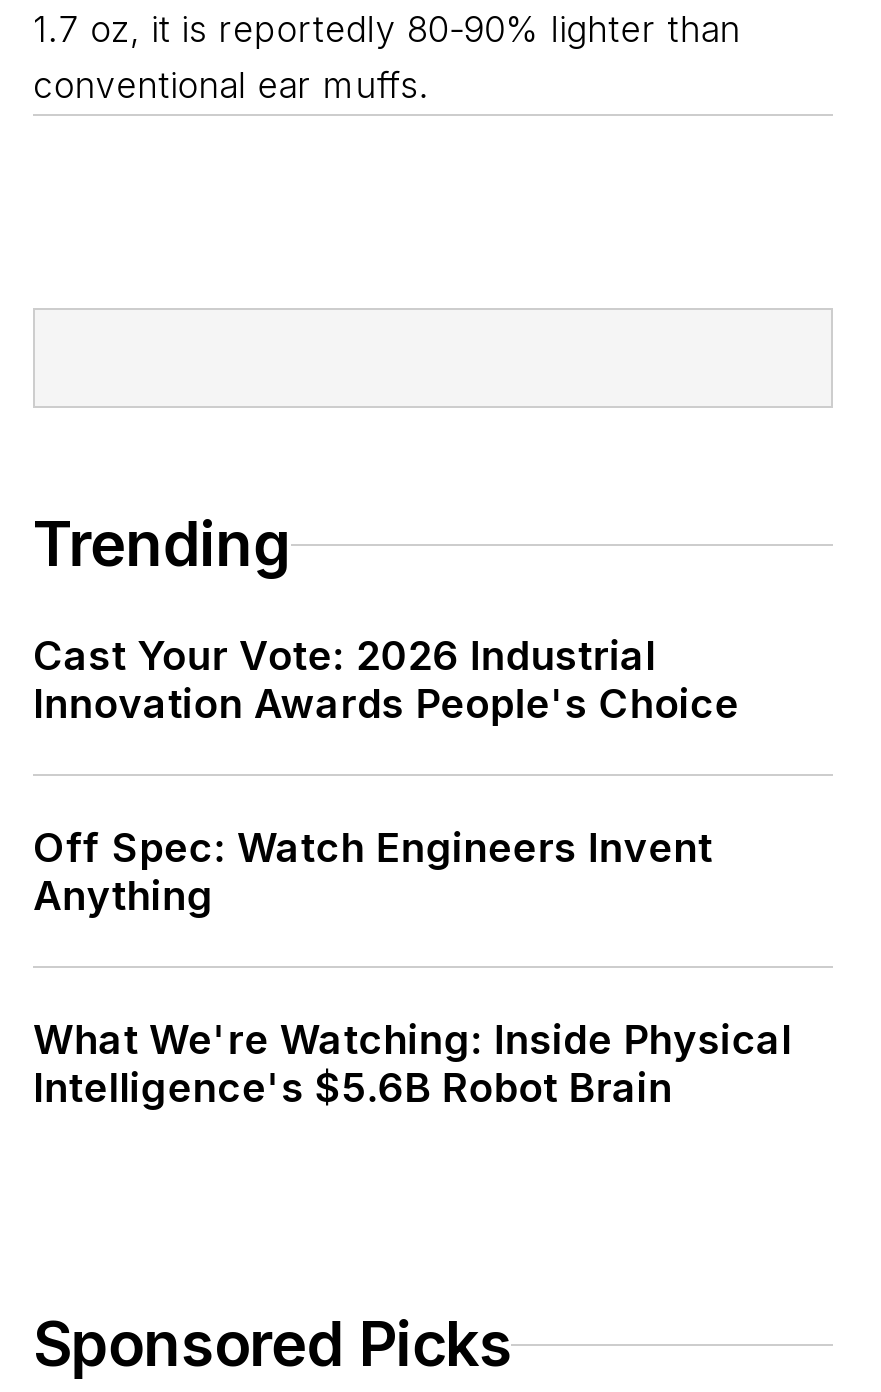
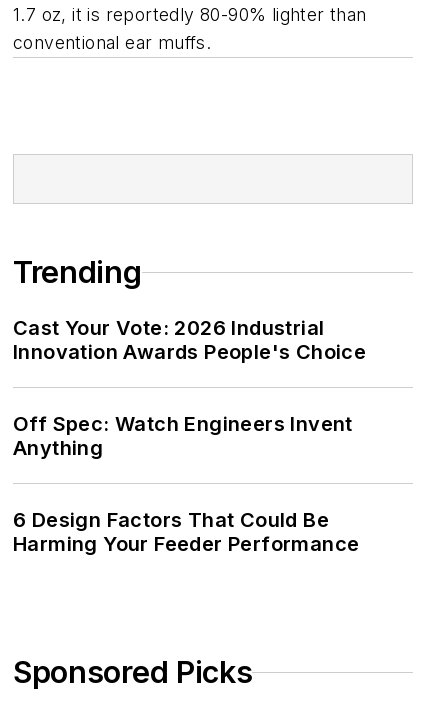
- What We're Watching: Inside Physical
- Intelligence's $5.6B Robot Brain
+ 6 Design Factors That Could Be
+ Harming Your Feeder Performance
